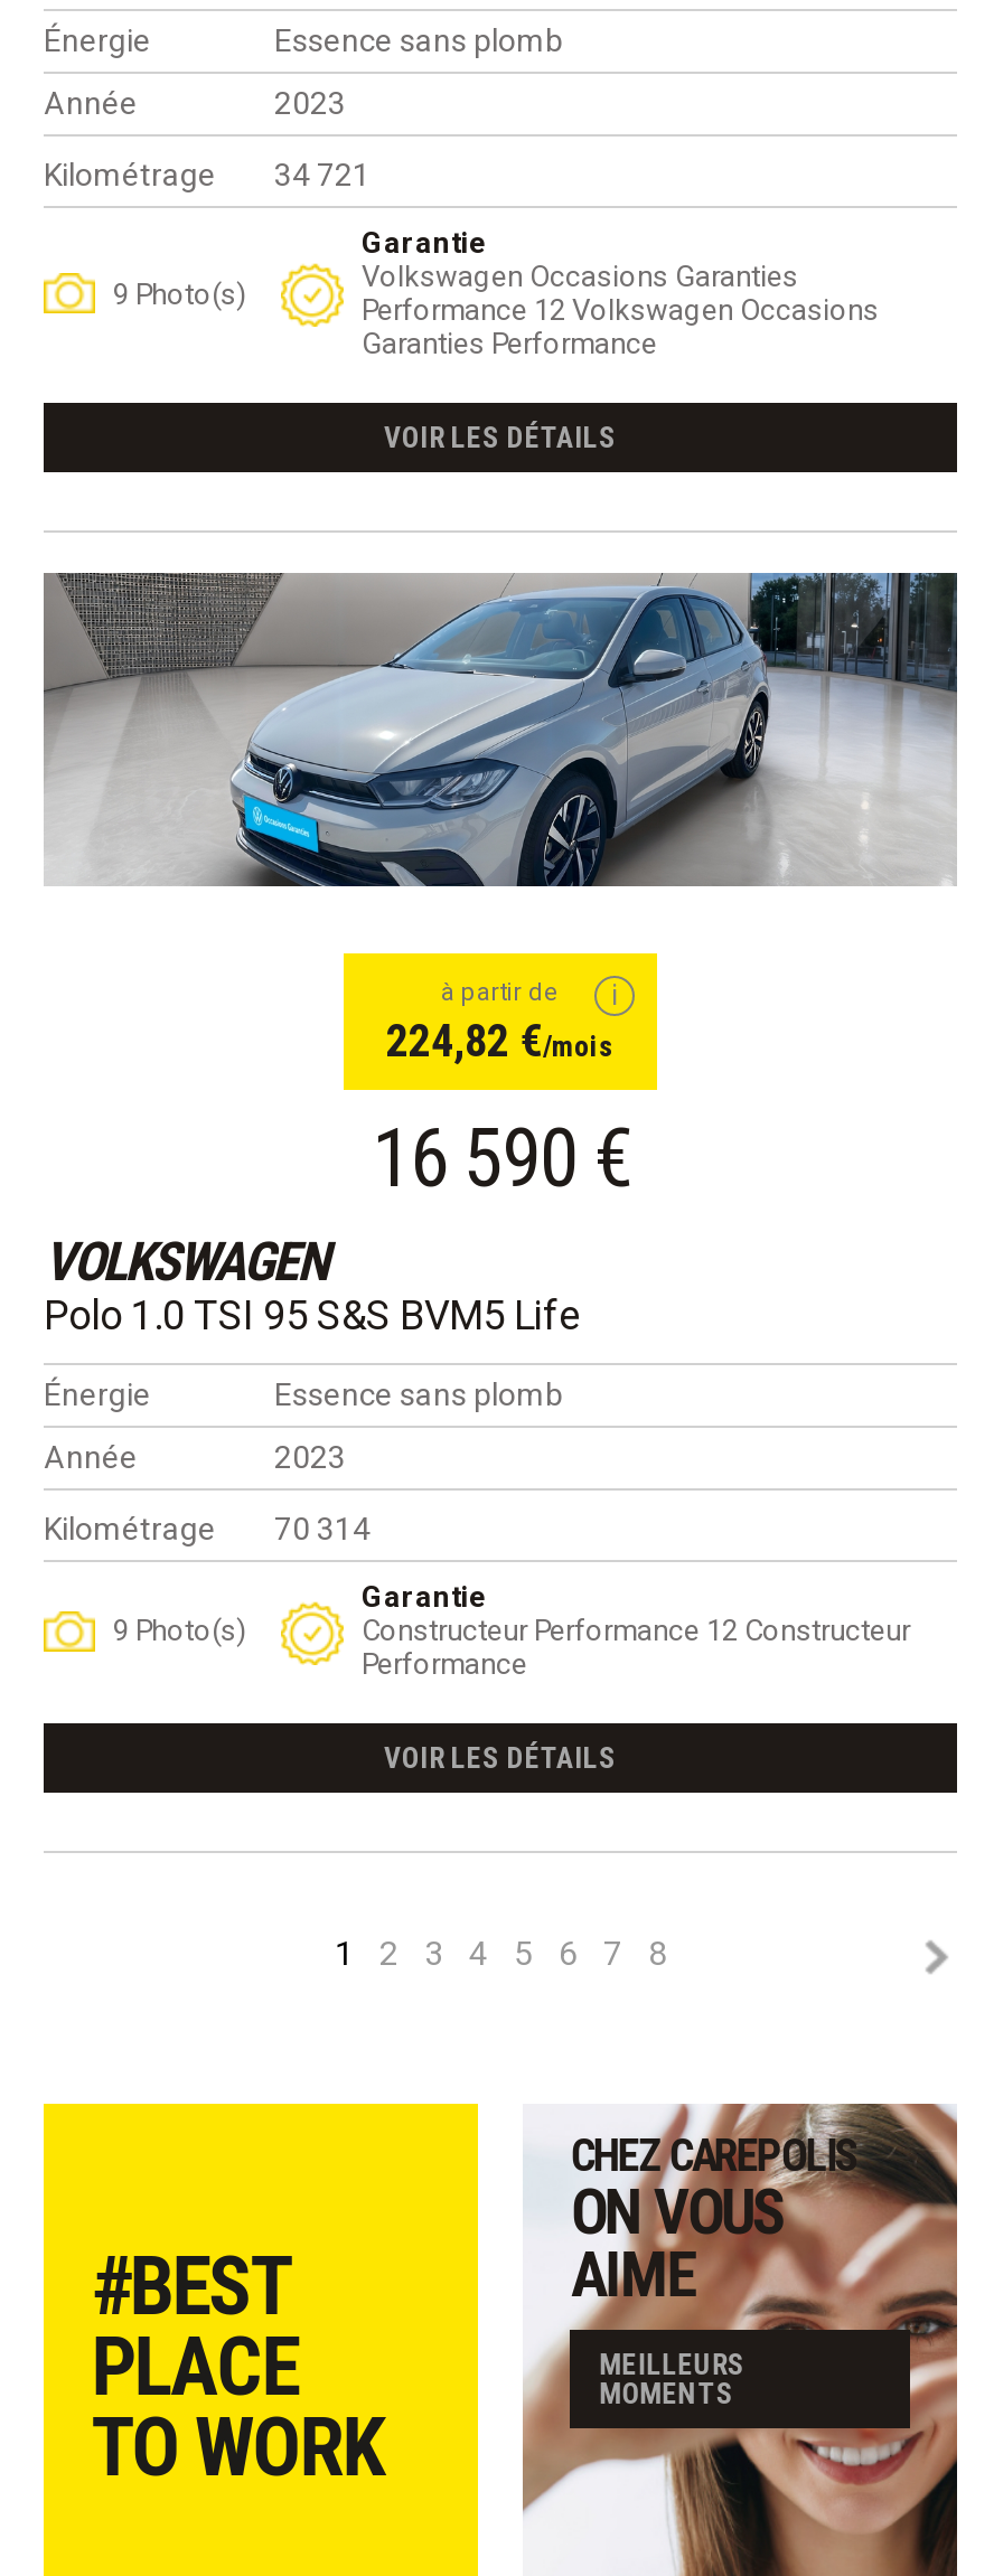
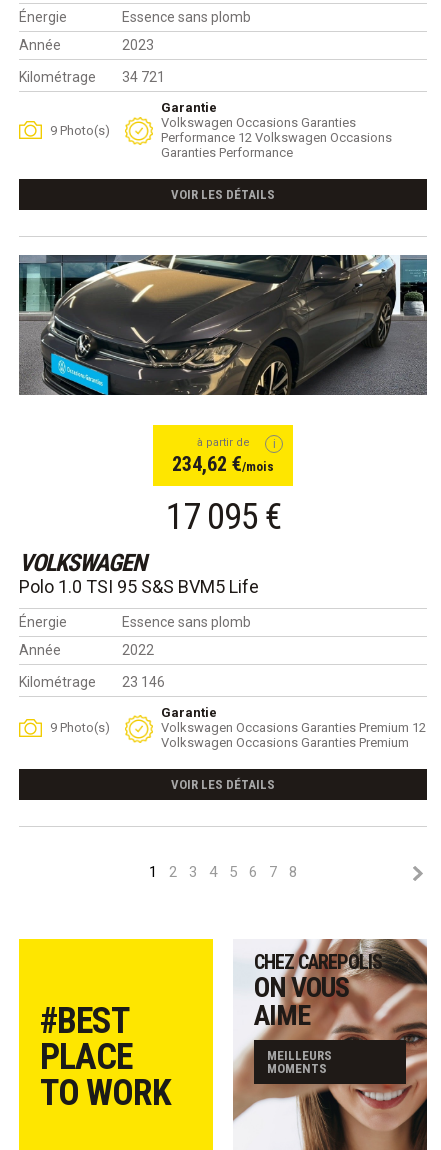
- [image]
+ [image]

- 224,82 €/mois
+ 234,62 €/mois

- 16 590 €
+ 17 095 €

- 2023
+ 2022

- Kilométrage 70 314
+ Kilométrage 23 146

- Constructeur Performance 12 Constructeur
- Performance
+ Volkswagen Occasions Garanties Premium 12
+ Volkswagen Occasions Garanties Premium
